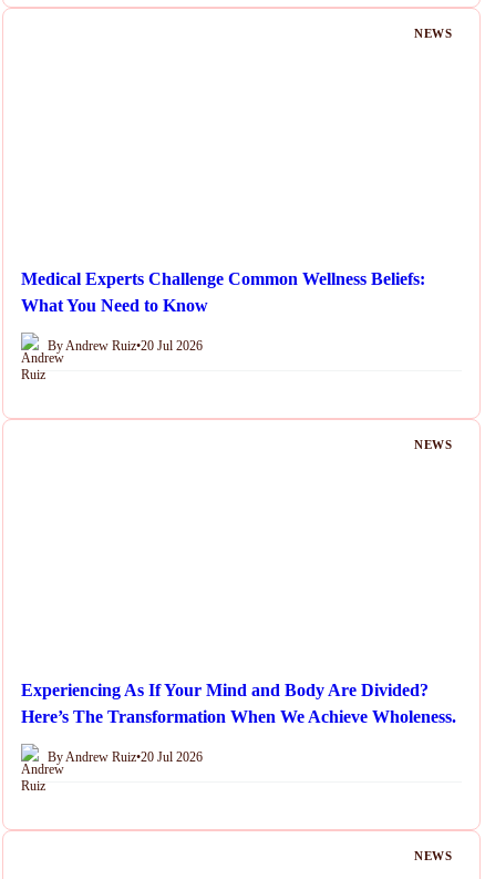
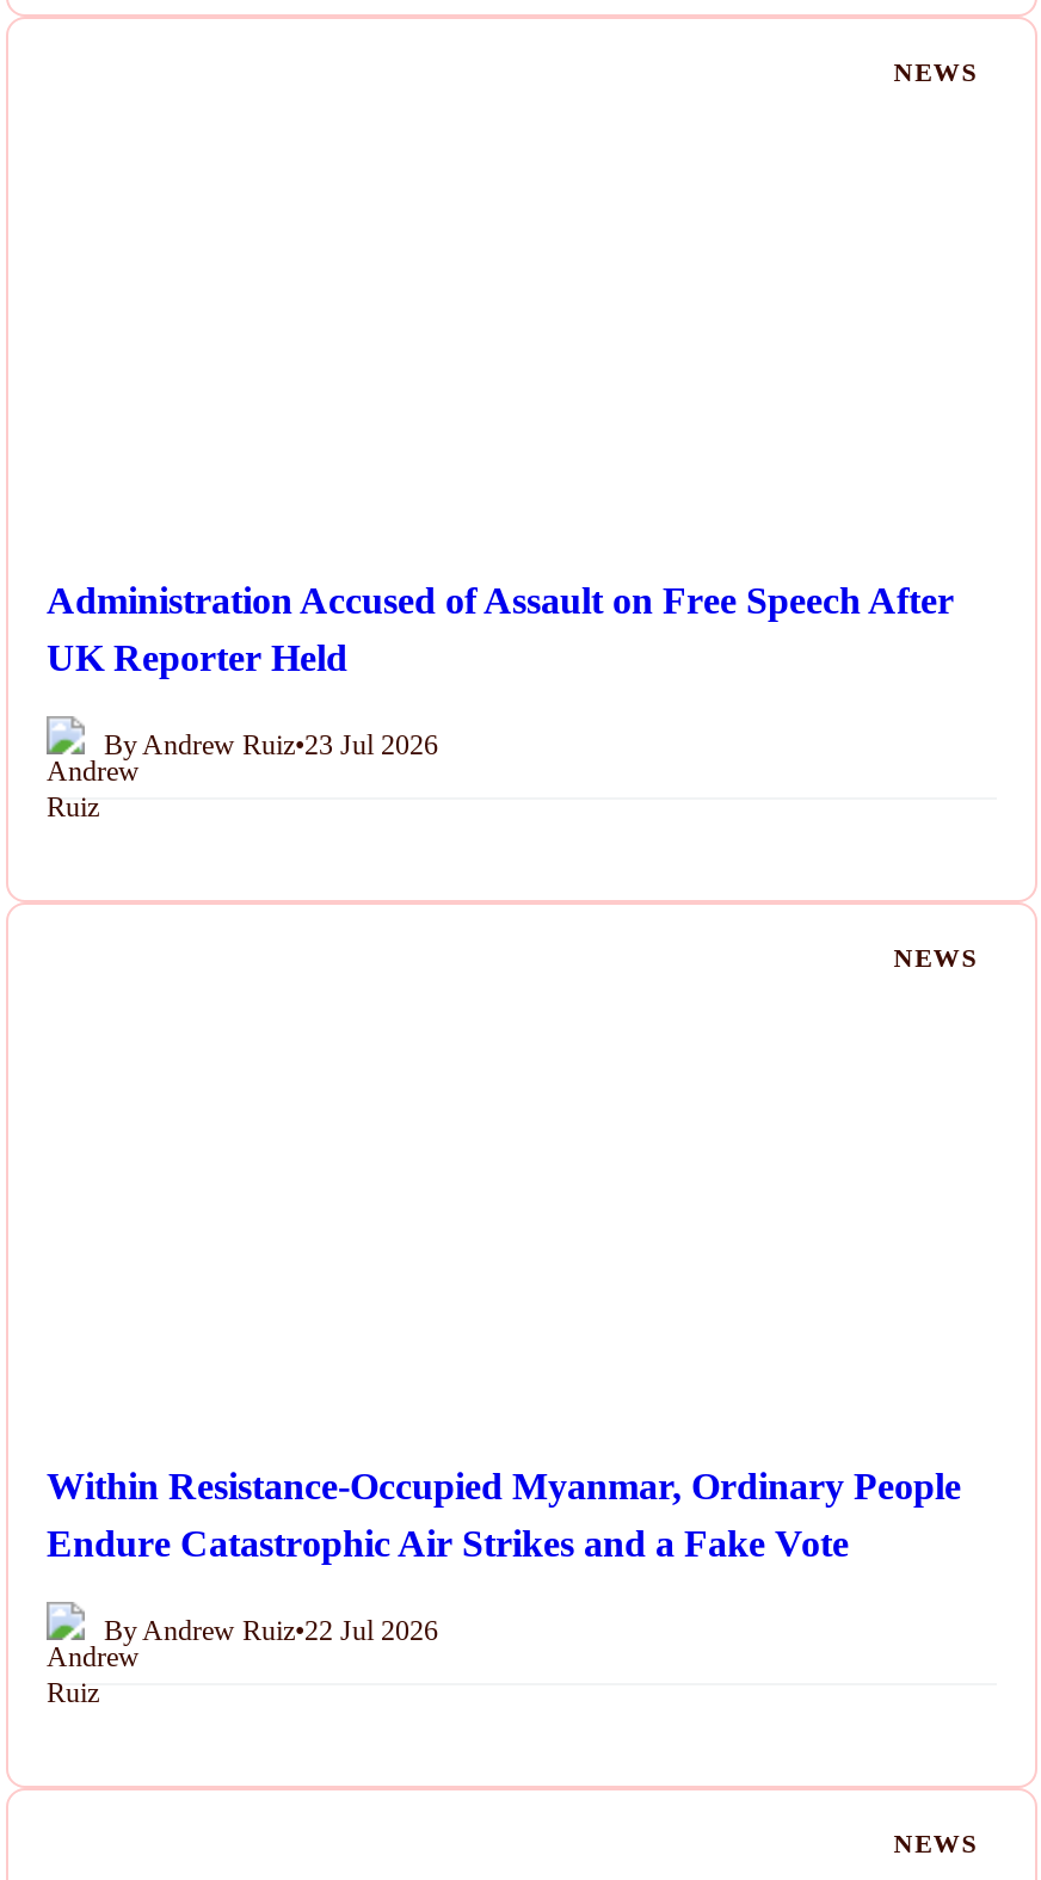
- Medical Experts Challenge Common Wellness Beliefs:
- What You Need to Know
+ Administration Accused of Assault on Free Speech After
+ UK Reporter Held

- By Andrew Ruiz•20 Jul 2026
+ By Andrew Ruiz•23 Jul 2026

- Experiencing As If Your Mind and Body Are Divided?
- Here’s The Transformation When We Achieve Wholeness.
+ Within Resistance-Occupied Myanmar, Ordinary People
+ Endure Catastrophic Air Strikes and a Fake Vote

- By Andrew Ruiz•20 Jul 2026
+ By Andrew Ruiz•22 Jul 2026
